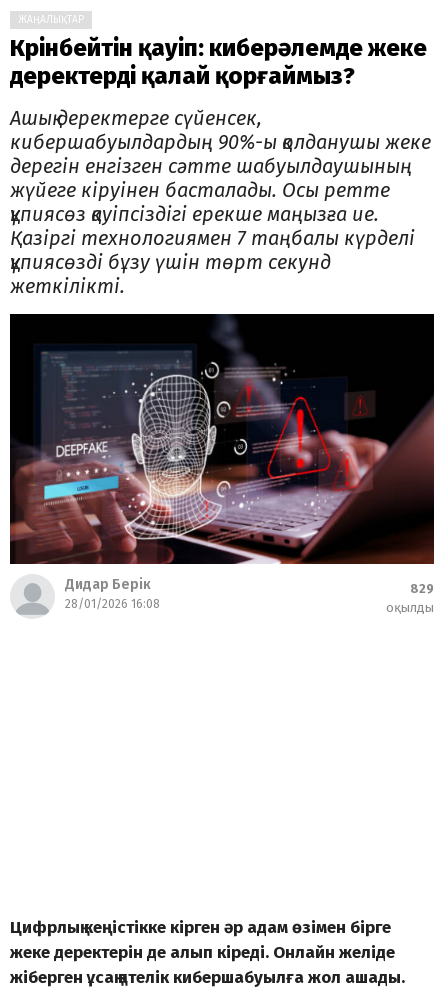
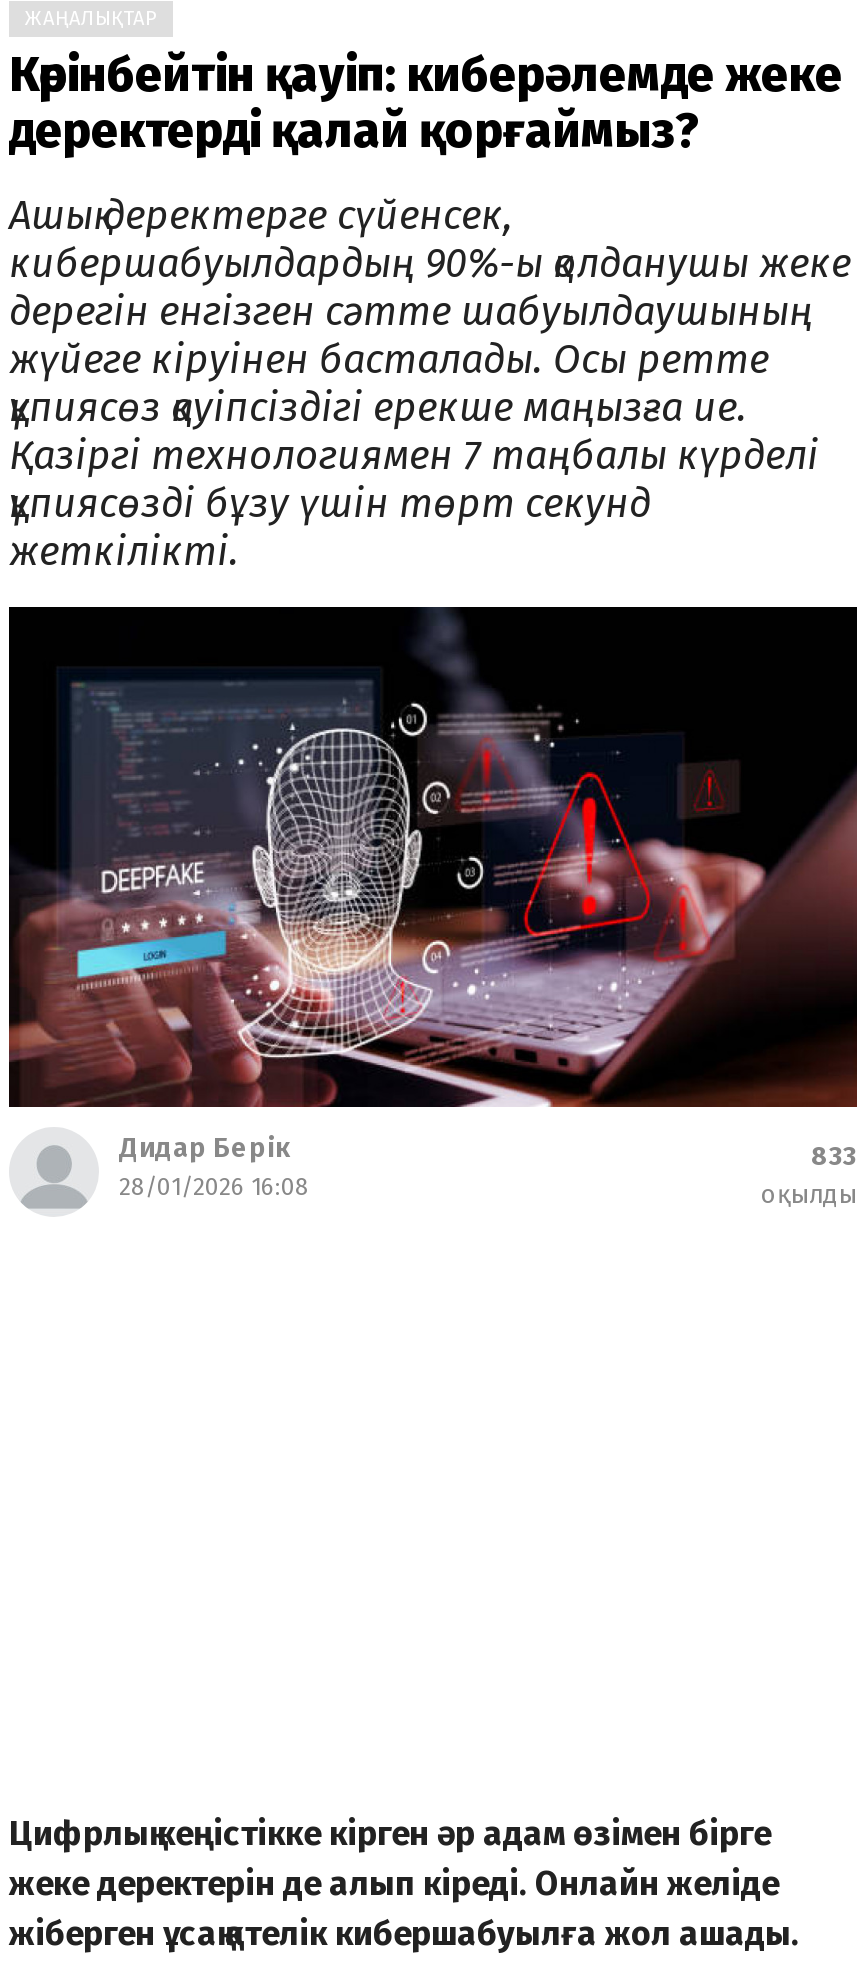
- 829
+ 833
